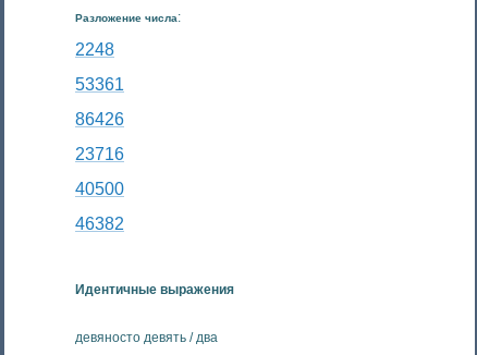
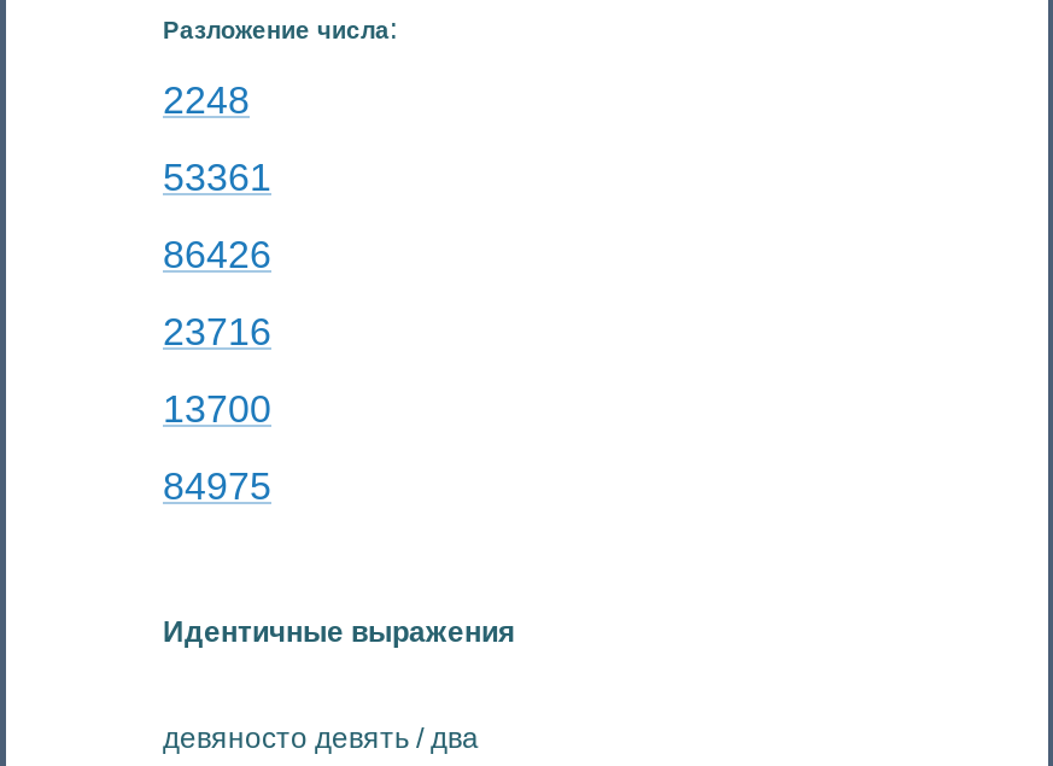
- 40500
+ 13700

- 46382
+ 84975
